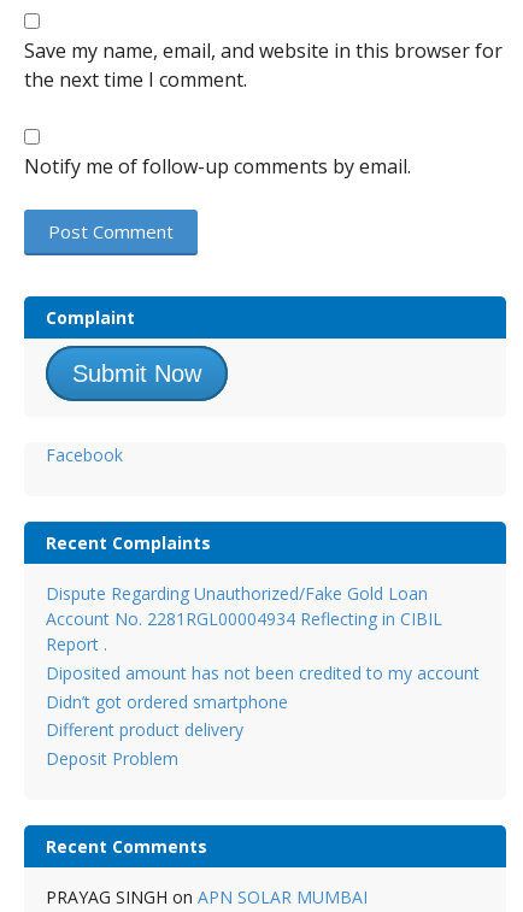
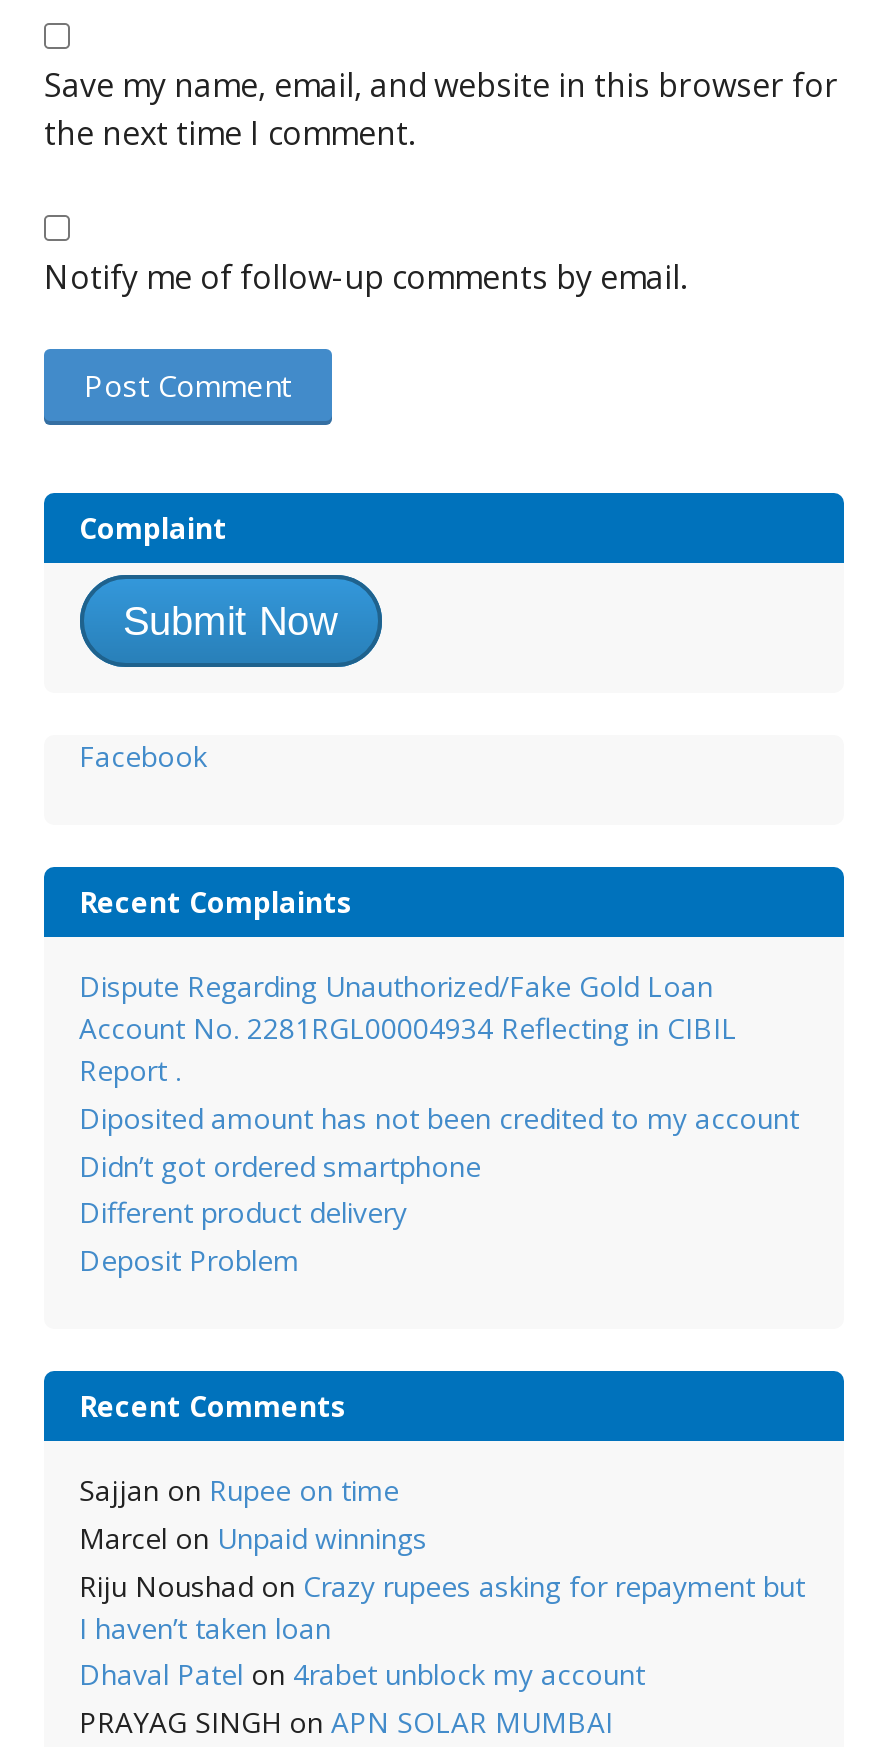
+ Sajjan on Rupee on time
+ Marcel on Unpaid winnings
+ Riju Noushad on Crazy rupees asking for repayment but
+ I haven’t taken loan
+ Dhaval Patel on 4rabet unblock my account
